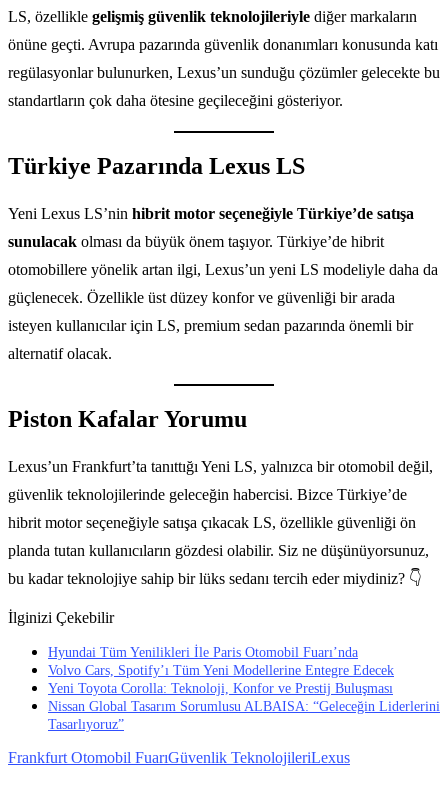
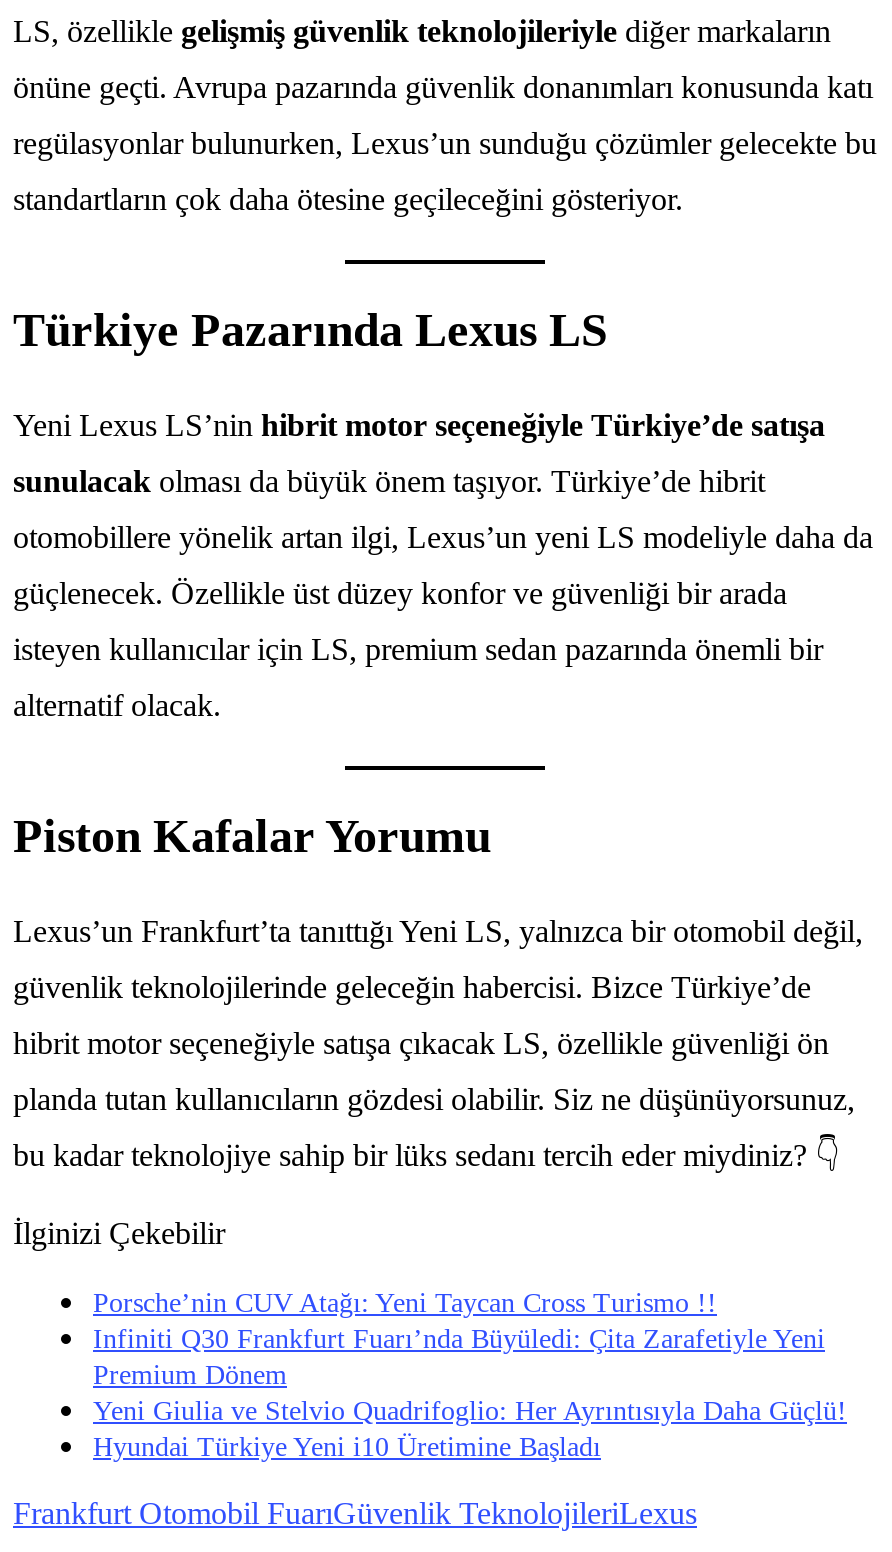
- Hyundai Tüm Yenilikleri İle Paris Otomobil Fuarı’nda
- Volvo Cars, Spotify’ı Tüm Yeni Modellerine Entegre Edecek
- Yeni Toyota Corolla: Teknoloji, Konfor ve Prestij Buluşması
- Nissan Global Tasarım Sorumlusu ALBAISA: “Geleceğin Liderlerini
- Tasarlıyoruz”
+ Porsche’nin CUV Atağı: Yeni Taycan Cross Turismo !!
+ Infiniti Q30 Frankfurt Fuarı’nda Büyüledi: Çita Zarafetiyle Yeni
+ Premium Dönem
+ Yeni Giulia ve Stelvio Quadrifoglio: Her Ayrıntısıyla Daha Güçlü!
+ Hyundai Türkiye Yeni i10 Üretimine Başladı
